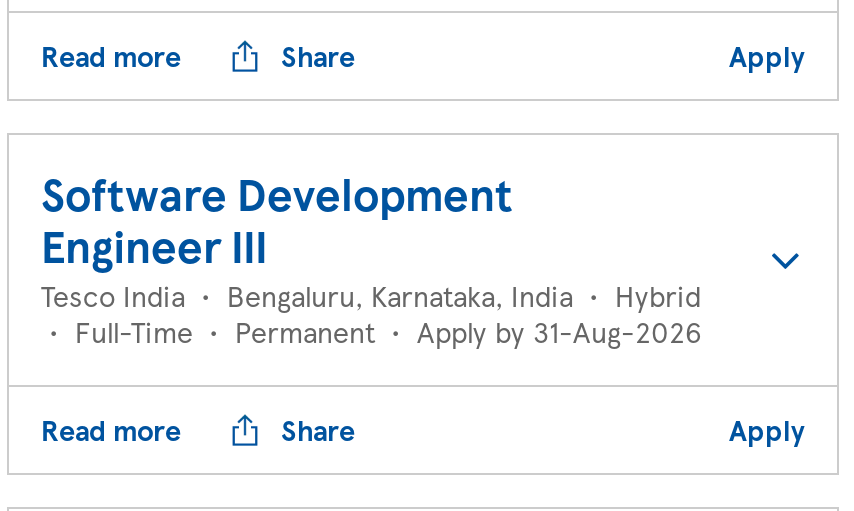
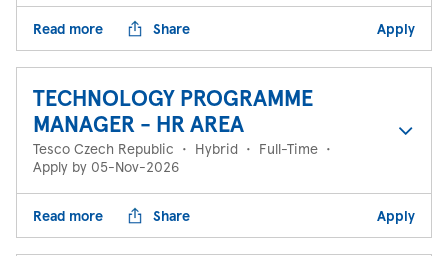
- Software Development
- Engineer III
- Tesco India • Bengaluru, Karnataka, India • Hybrid
- • Full-Time • Permanent • Apply by 31-Aug-2026
+ TECHNOLOGY PROGRAMME
+ MANAGER - HR AREA
+ Tesco Czech Republic • Hybrid • Full-Time •
+ Apply by 05-Nov-2026
